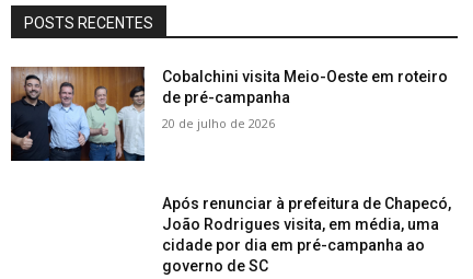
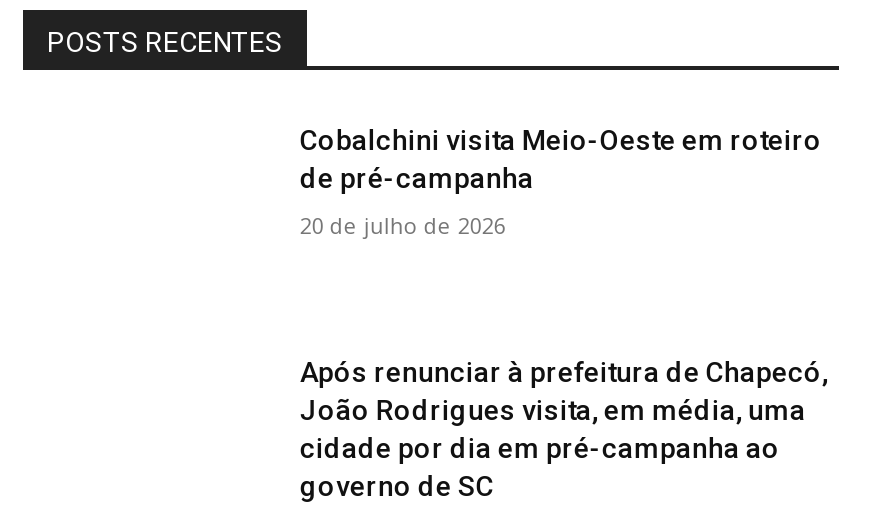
- [image]
